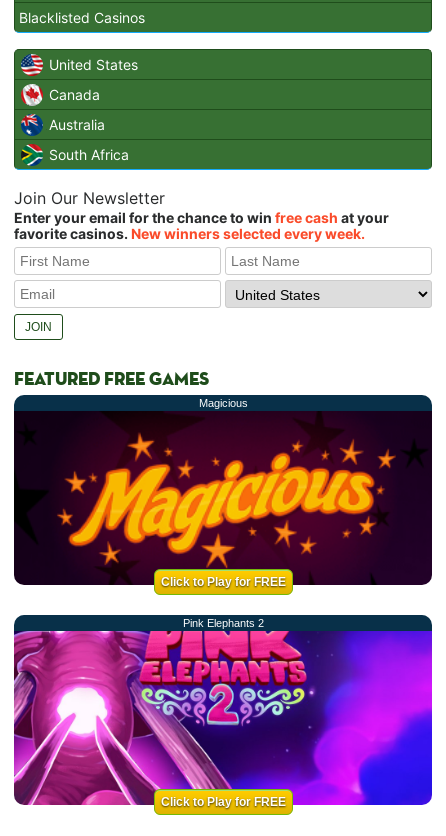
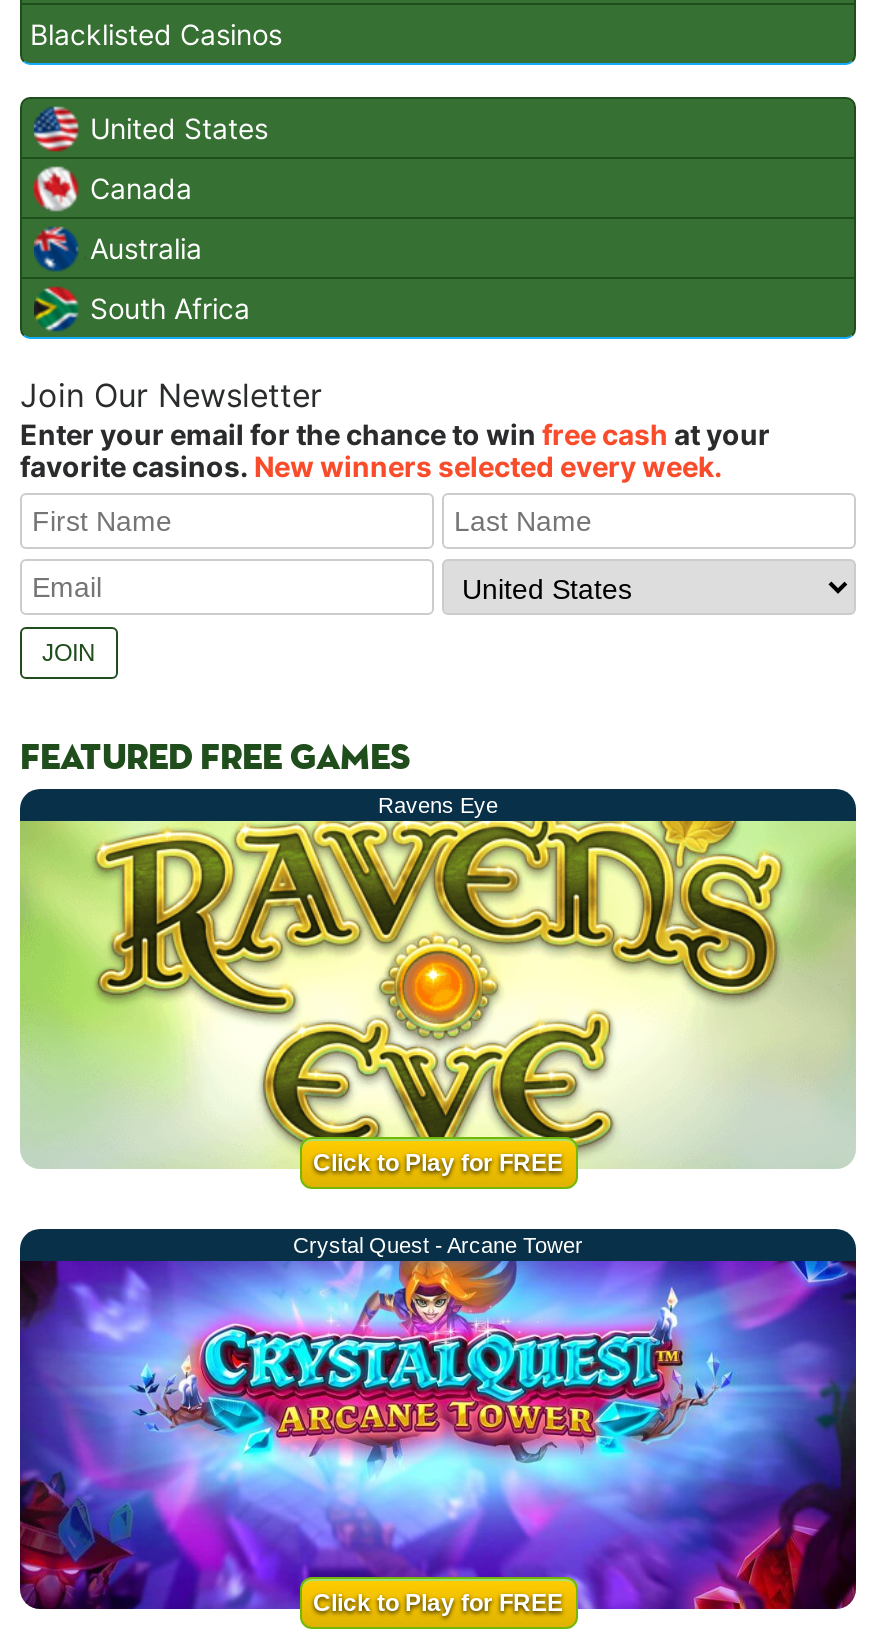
- Magicious
+ Ravens Eye

- [image]
- Pink Elephants 2
+ [image]
+ Crystal Quest - Arcane Tower

- [image]
+ [image]
